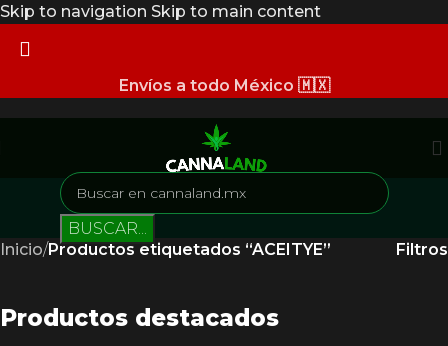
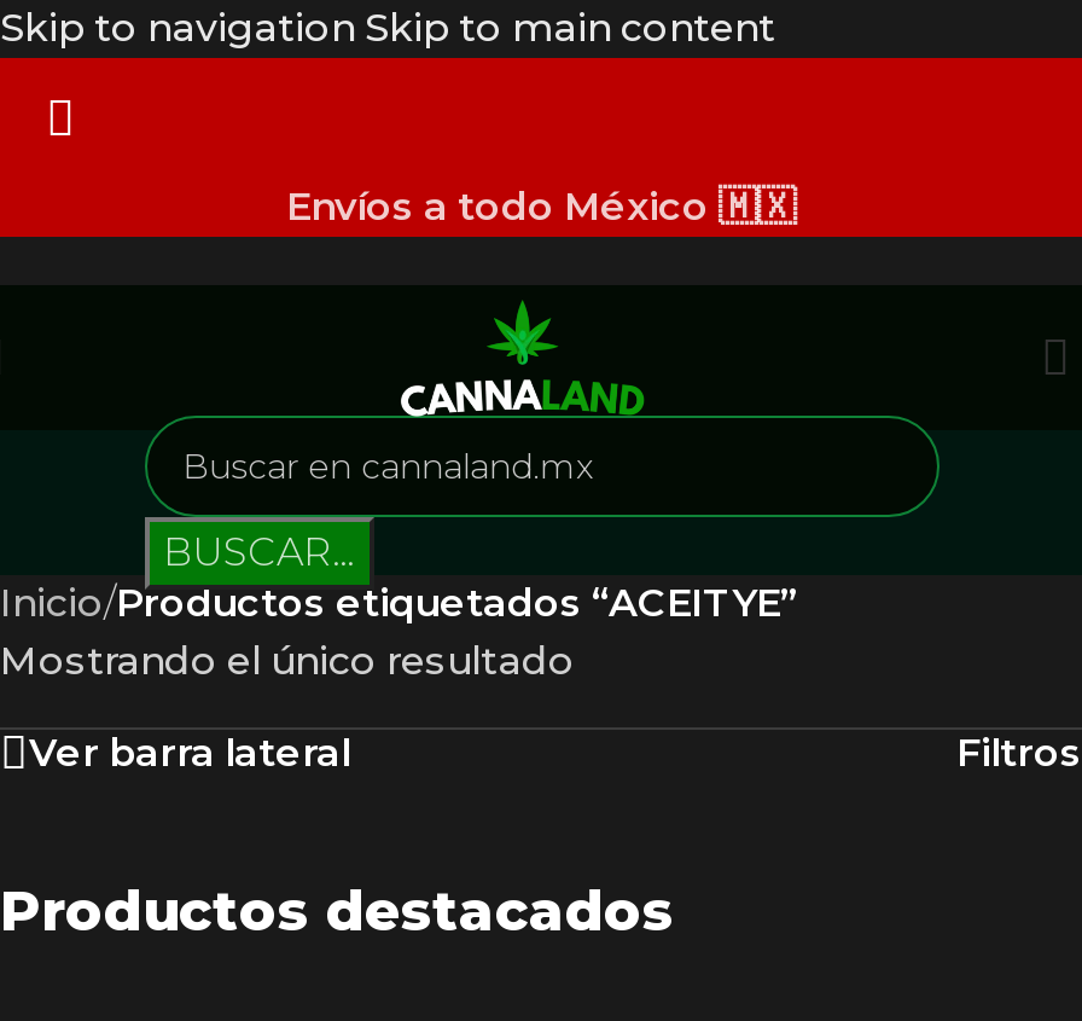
+ Mostrando el único resultado
+ Ver barra lateral
